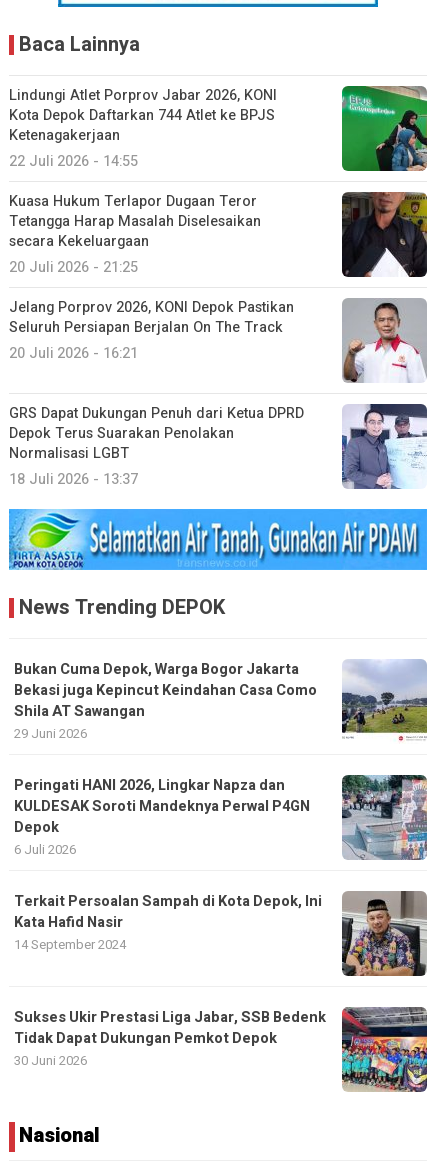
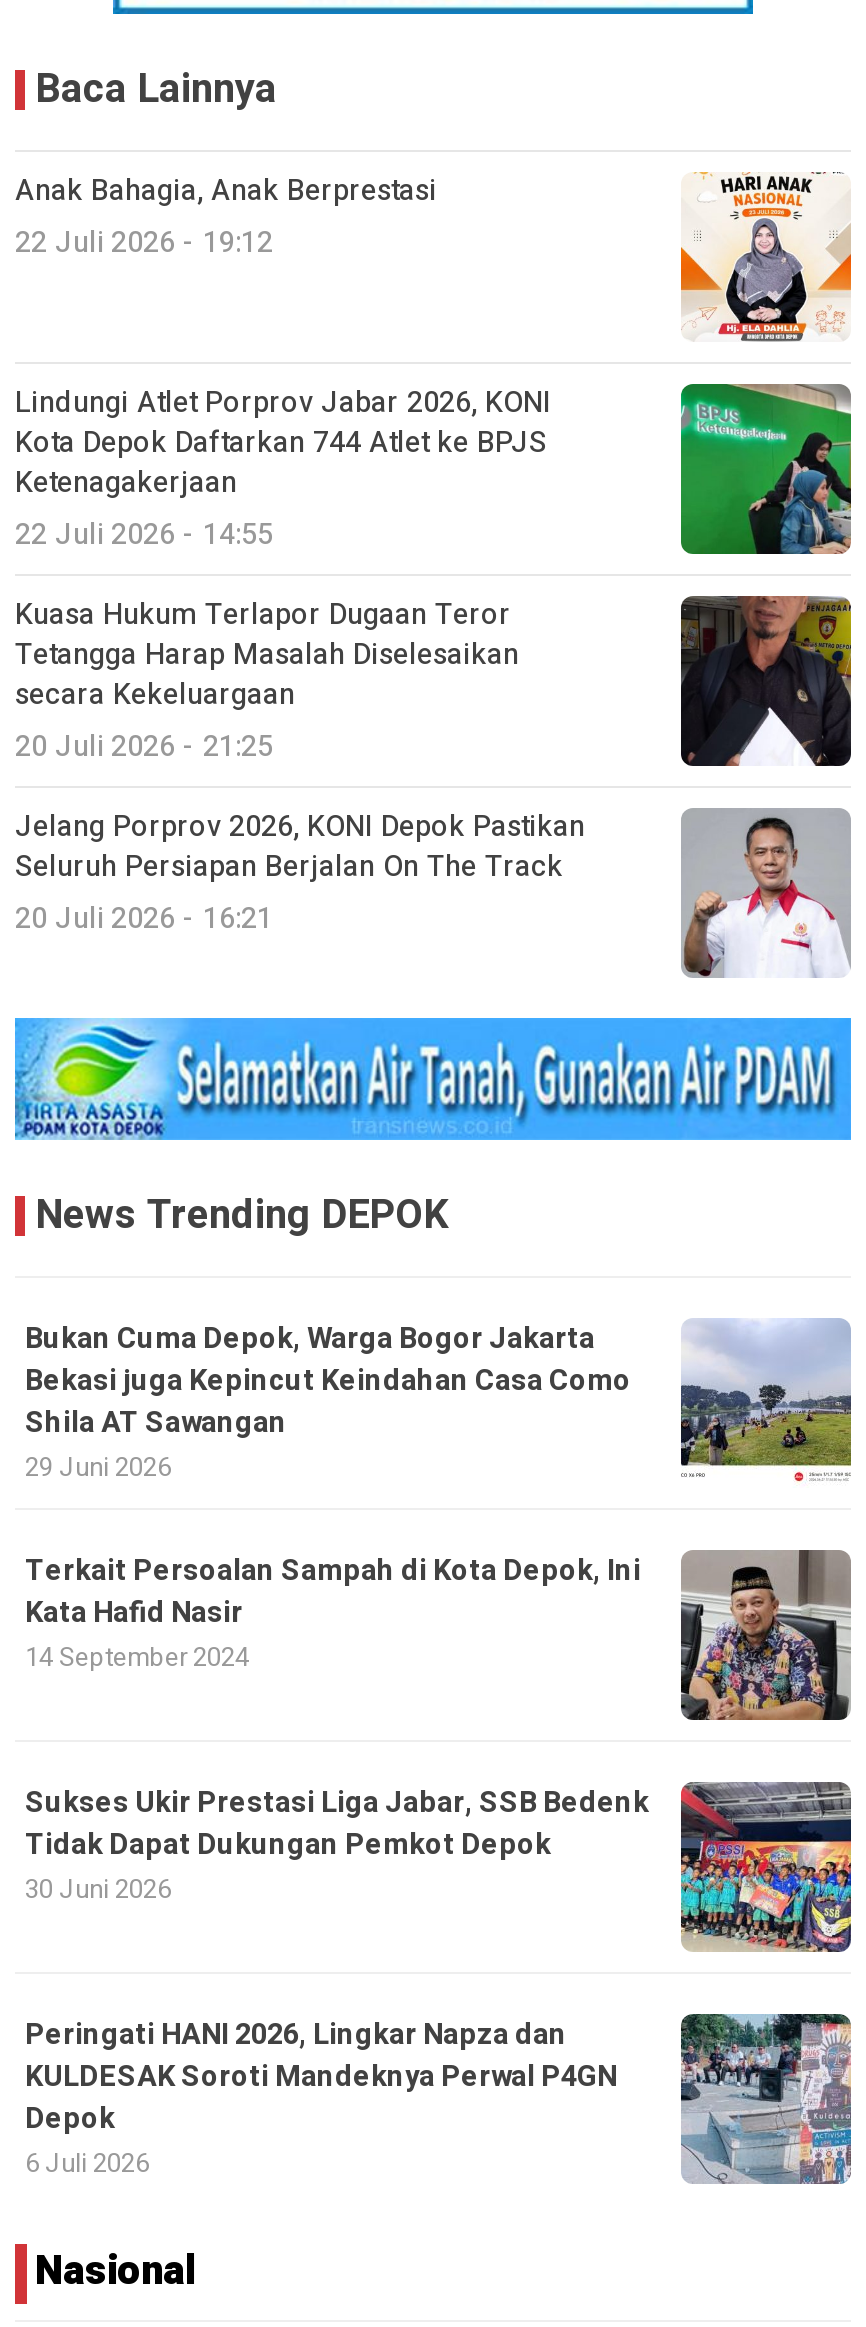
+ Anak Bahagia, Anak Berprestasi
+ 22 Juli 2026 - 19:12

+ [image]

moved down: Lindungi Atlet Porprov Jabar 2026, KONI | Kota Depok Daftarkan 744 Atlet ke BPJS | Ketenagakerjaan | ... | Seluruh Persiapan Berjalan On The Track | 20 Juli 2026 - 16:21

- [image]
- GRS Dapat Dukungan Penuh dari Ketua DPRD
- Depok Terus Suarakan Penolakan
- Normalisasi LGBT
- 18 Juli 2026 - 13:37

moved down: [image] | Peringati HANI 2026, Lingkar Napza dan | KULDESAK Soroti Mandeknya Perwal P4GN | Depok | 6 Juli 2026

moved up: [image] | Terkait Persoalan Sampah di Kota Depok, Ini | Kata Hafid Nasir | 14 September 2024 | Sukses Ukir Prestasi Liga Jabar, SSB Bedenk | Tidak Dapat Dukungan Pemkot Depok | 30 Juni 2026
